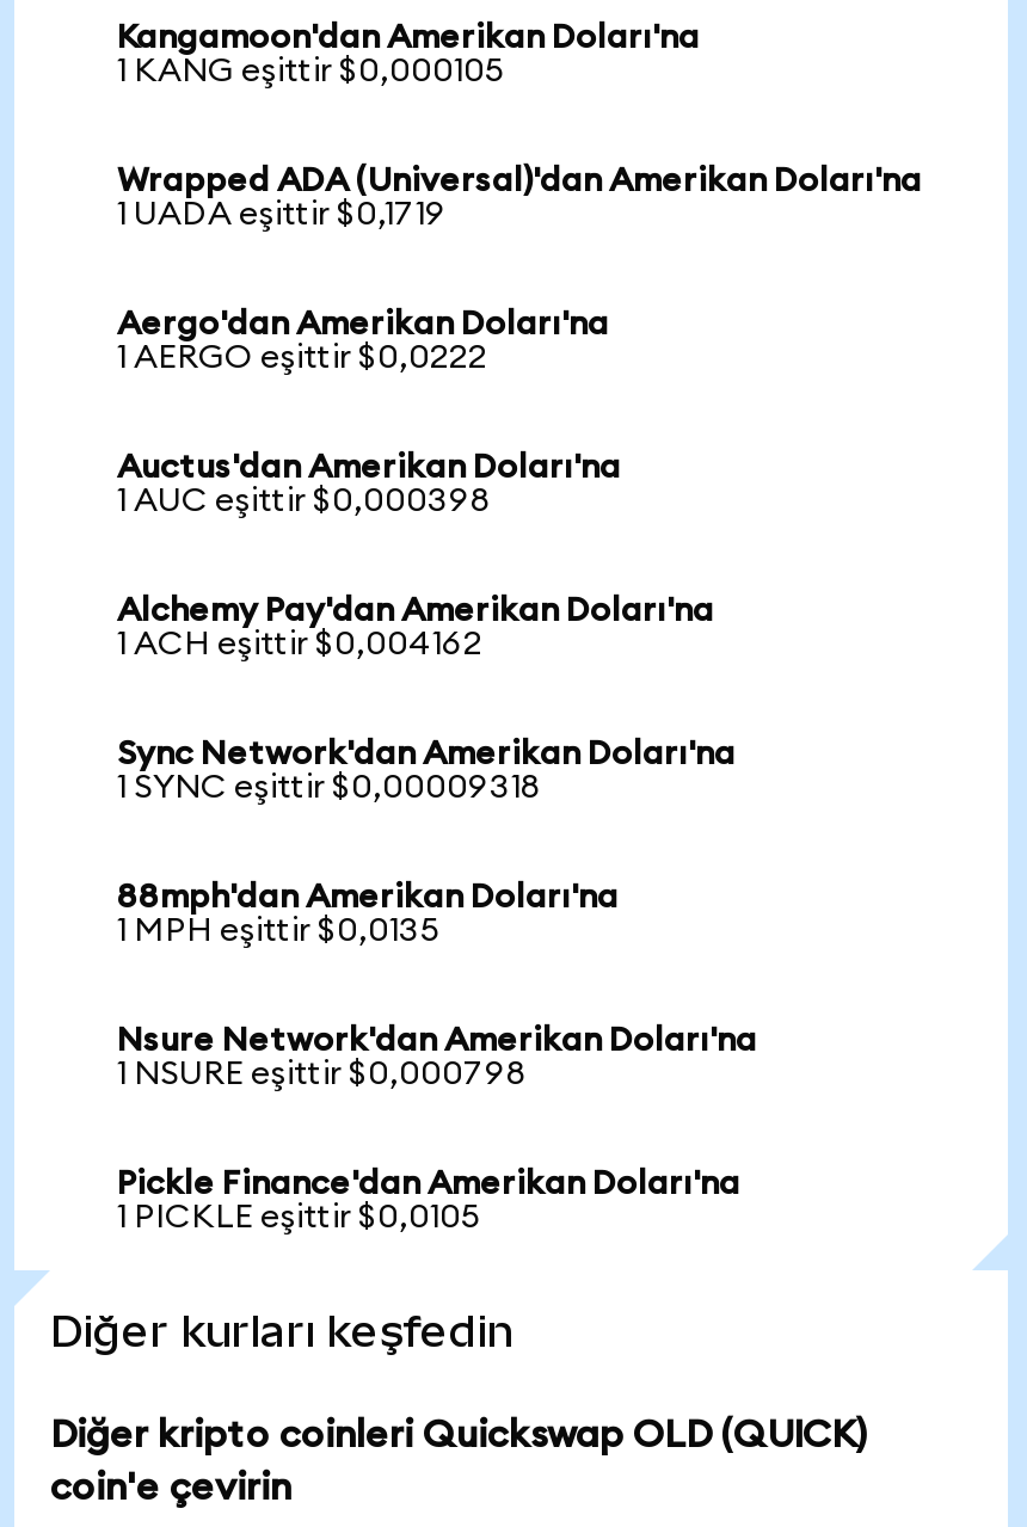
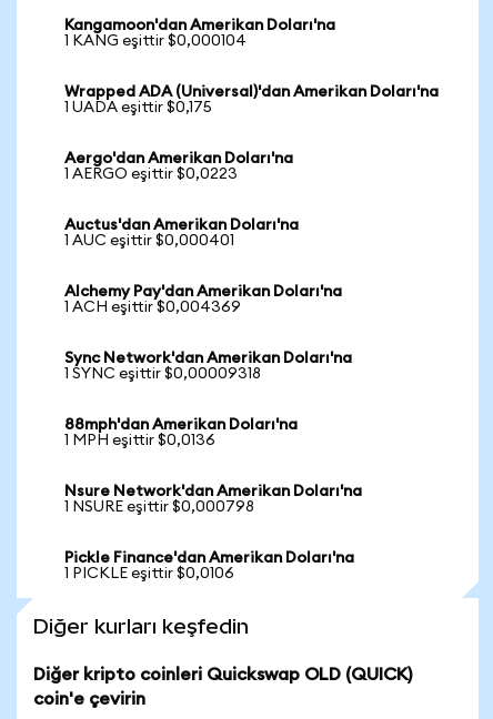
- 1 KANG eşittir $0,000105
+ 1 KANG eşittir $0,000104

- 1 UADA eşittir $0,1719
+ 1 UADA eşittir $0,175

- 1 AERGO eşittir $0,0222
+ 1 AERGO eşittir $0,0223

- 1 AUC eşittir $0,000398
+ 1 AUC eşittir $0,000401

- 1 ACH eşittir $0,004162
+ 1 ACH eşittir $0,004369

- 1 MPH eşittir $0,0135
+ 1 MPH eşittir $0,0136

- 1 PICKLE eşittir $0,0105
+ 1 PICKLE eşittir $0,0106
